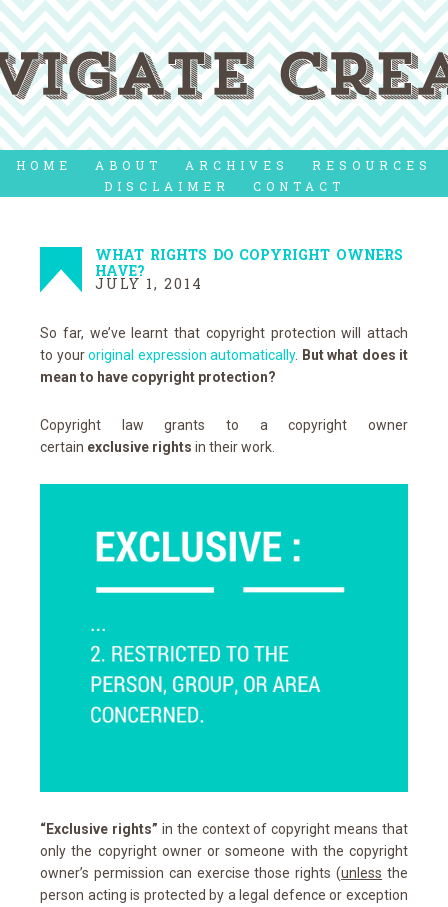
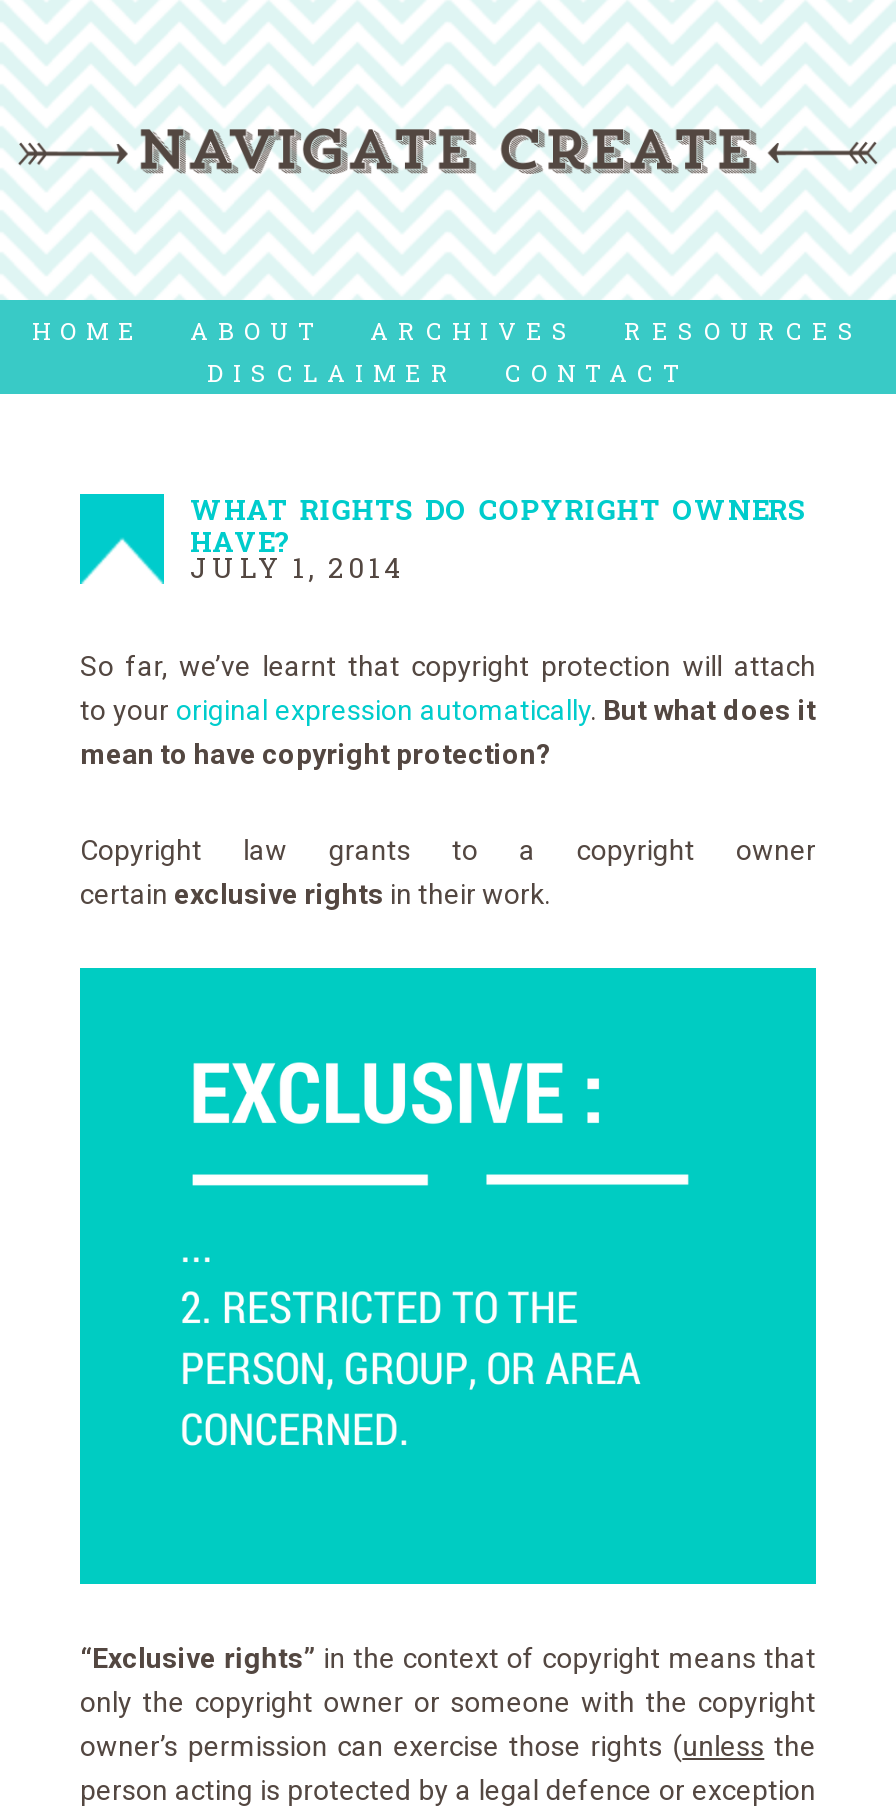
- [image]
+ [image]
